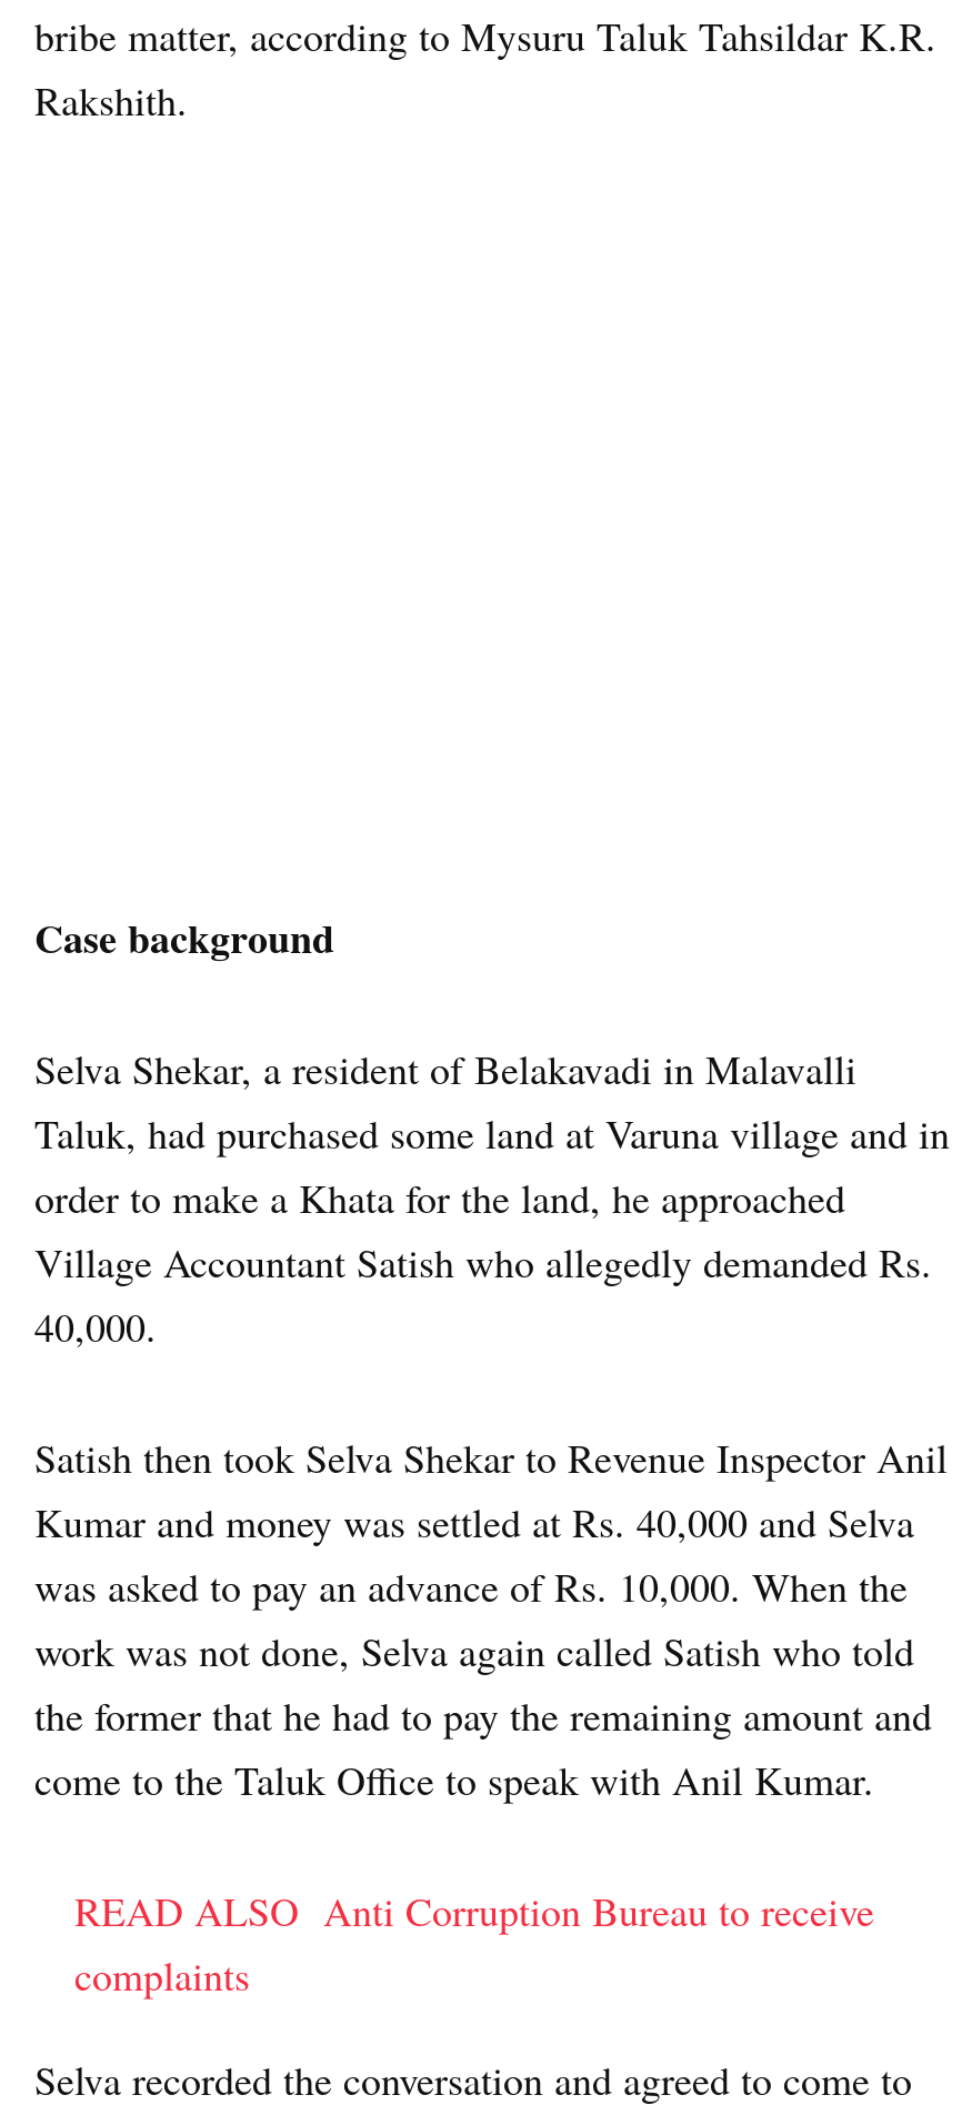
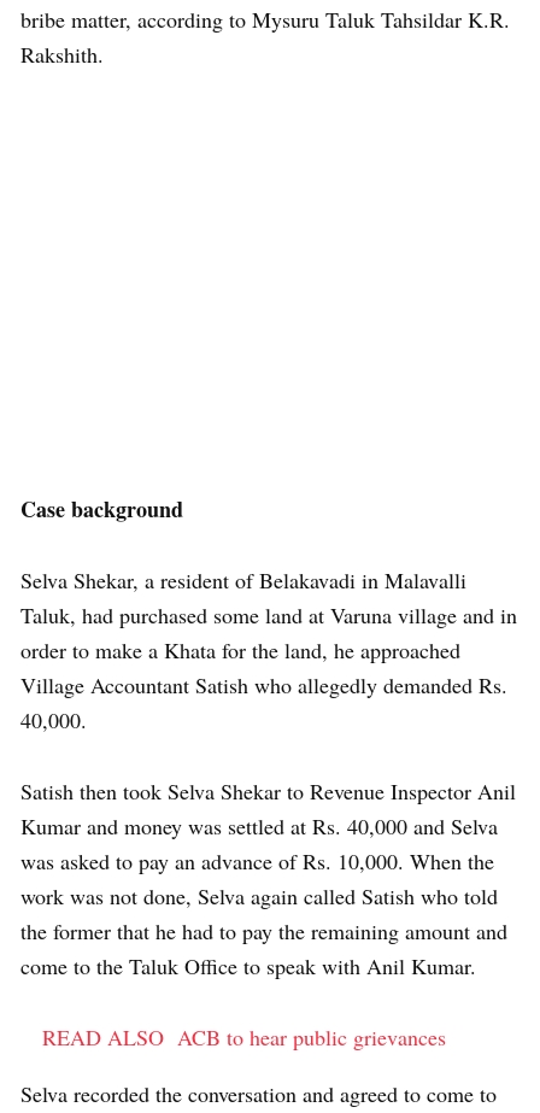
- READ ALSO Anti Corruption Bureau to receive
- complaints
+ READ ALSO ACB to hear public grievances
